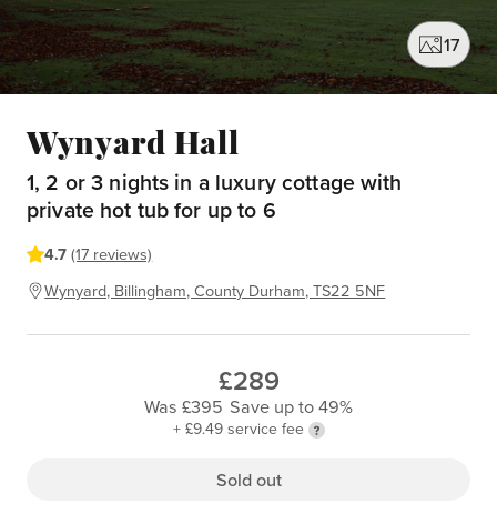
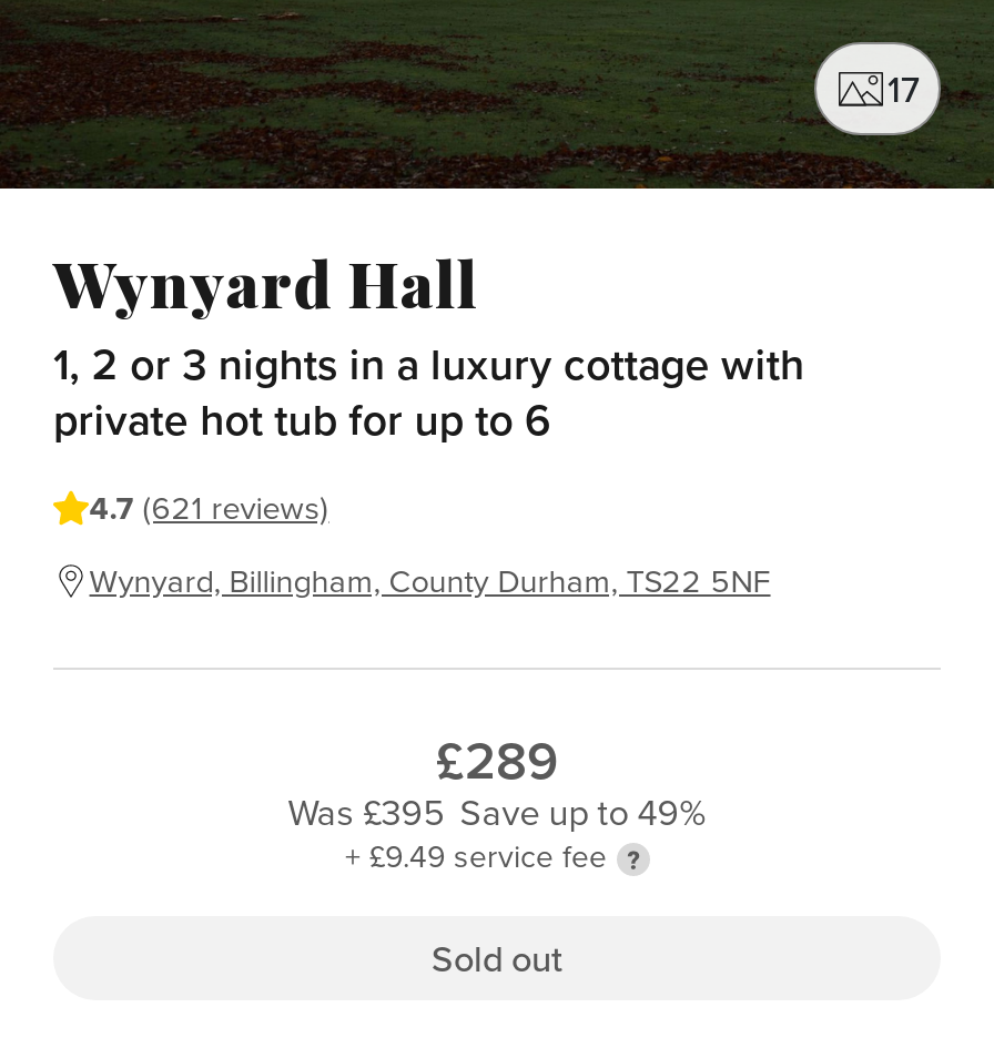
- 4.7 (17 reviews)
+ 4.7 (621 reviews)
